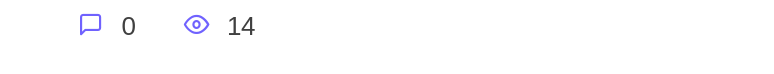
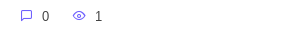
- 14
+ 1
